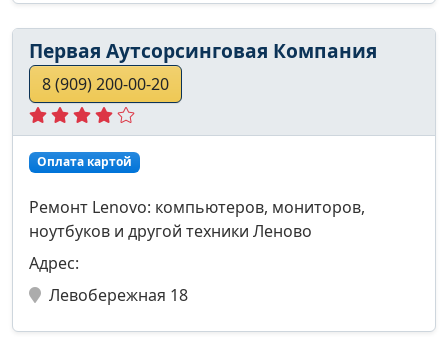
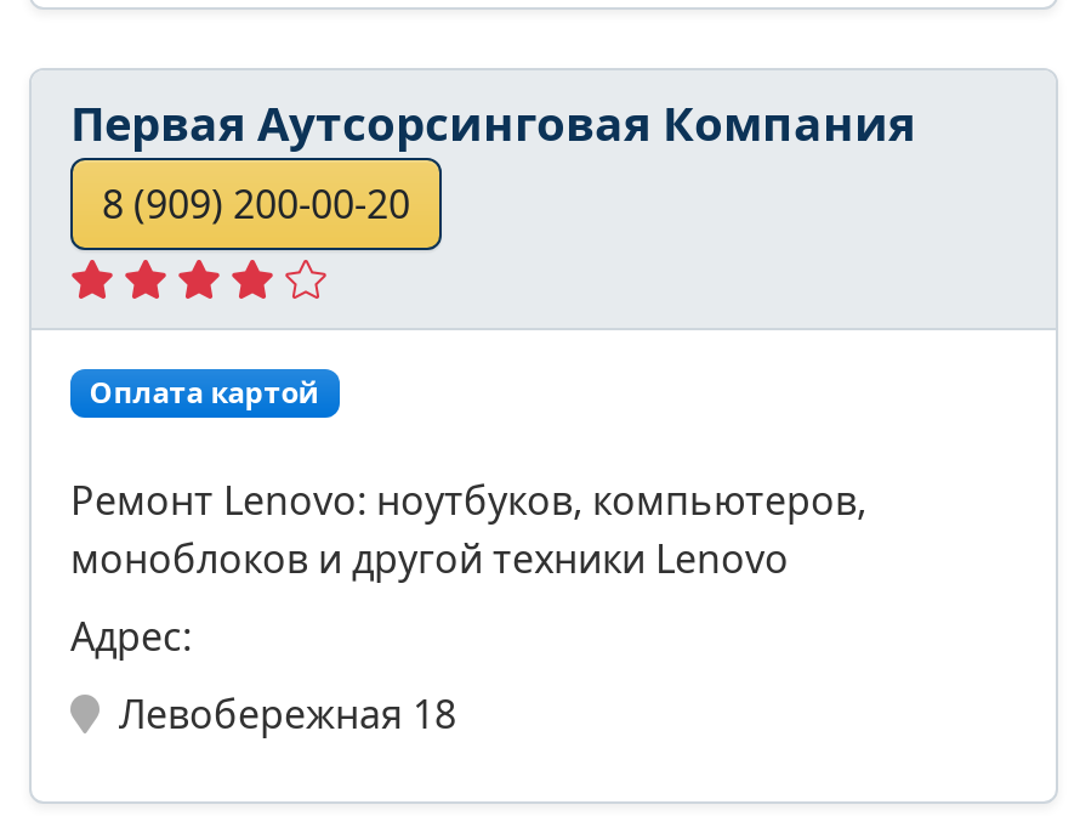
- Ремонт Lenovo: компьютеров, мониторов,
+ Ремонт Lenovo: ноутбуков, компьютеров,

- ноутбуков и другой техники Леново
+ моноблоков и другой техники Lenovo
